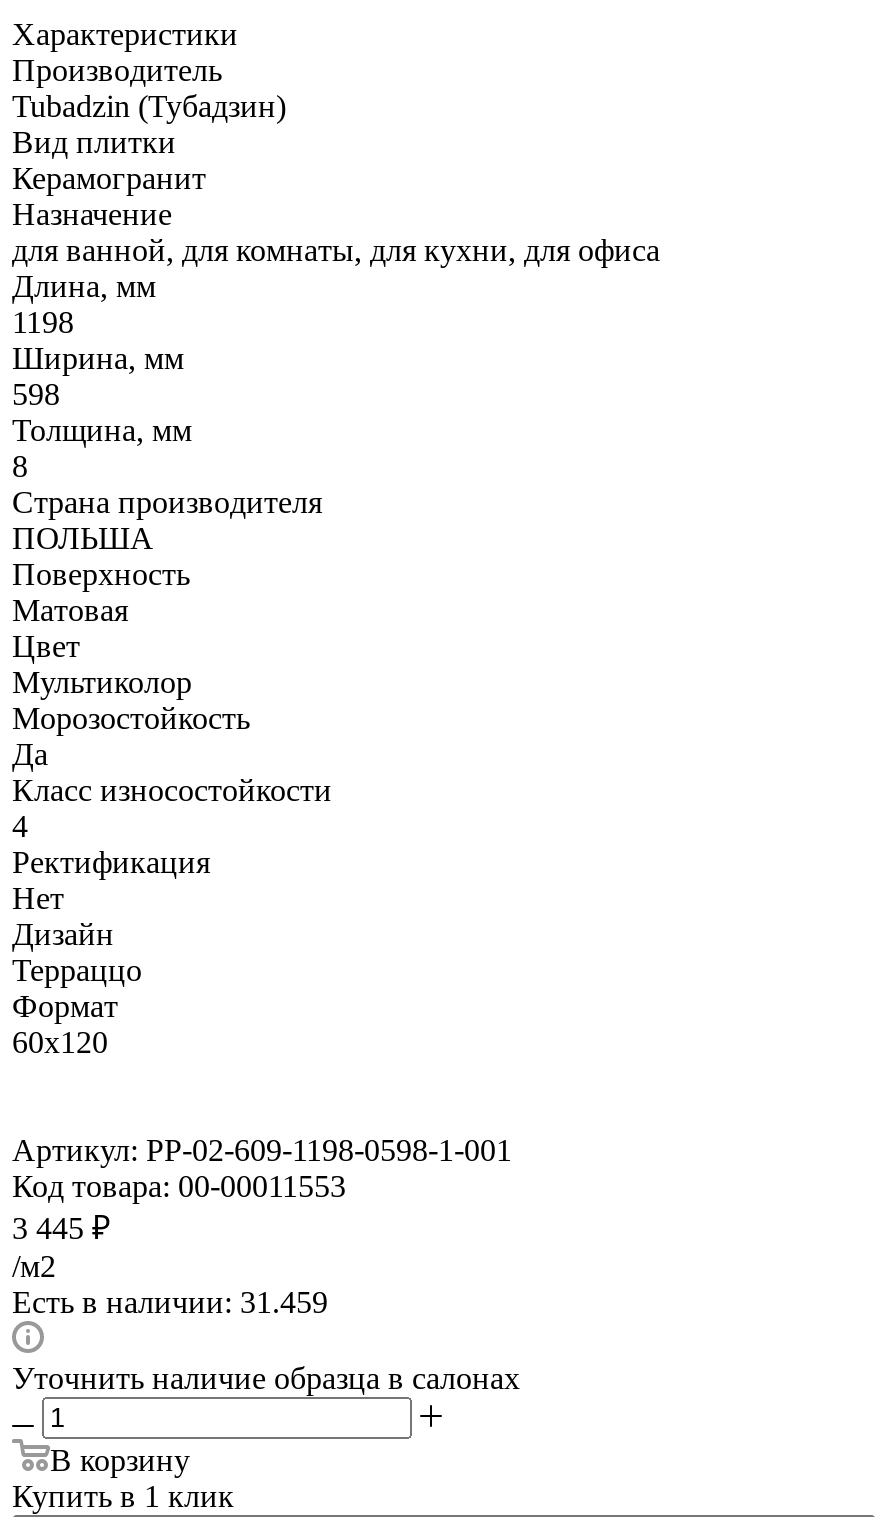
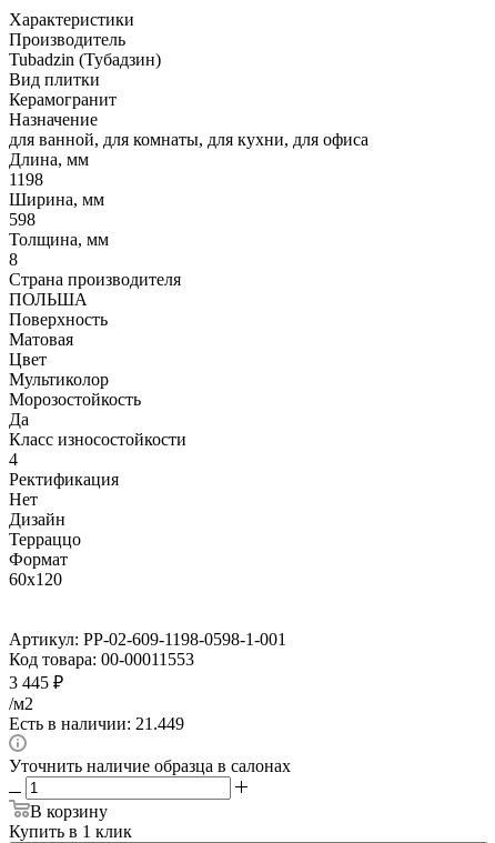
- Есть в наличии: 31.459
+ Есть в наличии: 21.449
